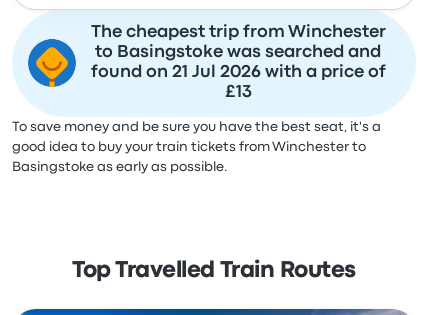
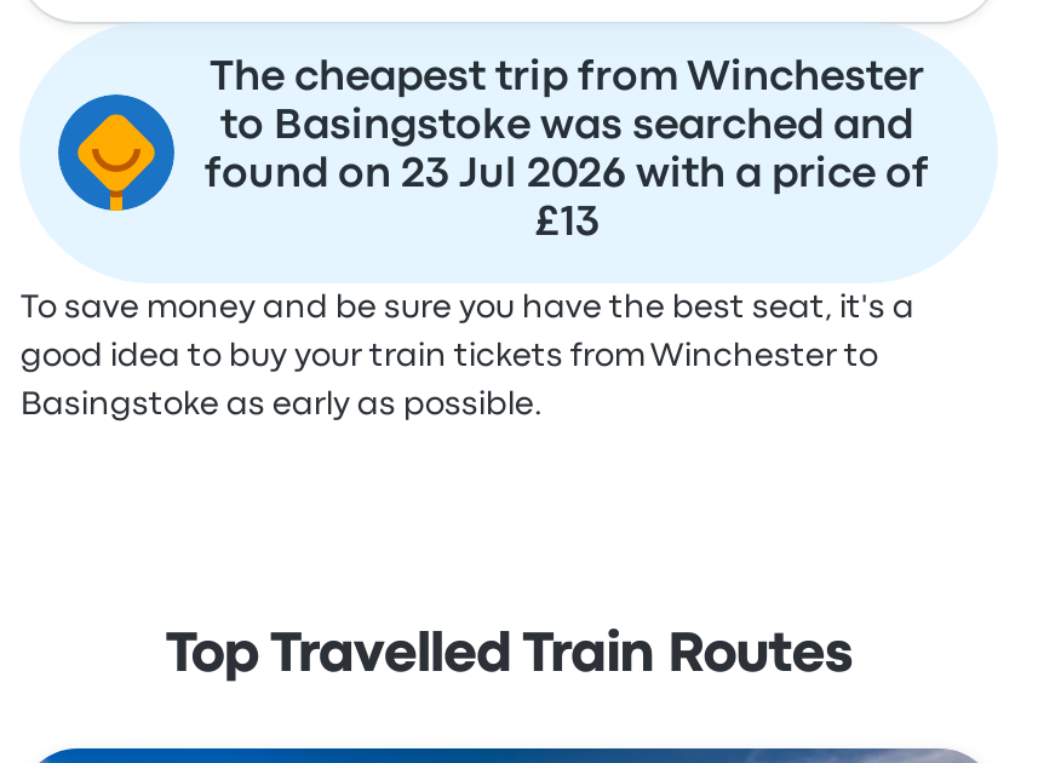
- found on 21 Jul 2026 with a price of
+ found on 23 Jul 2026 with a price of
